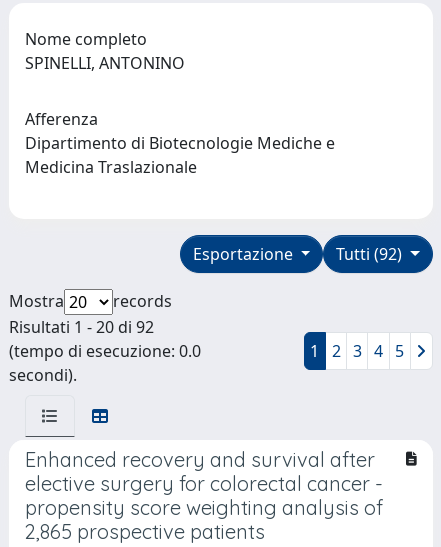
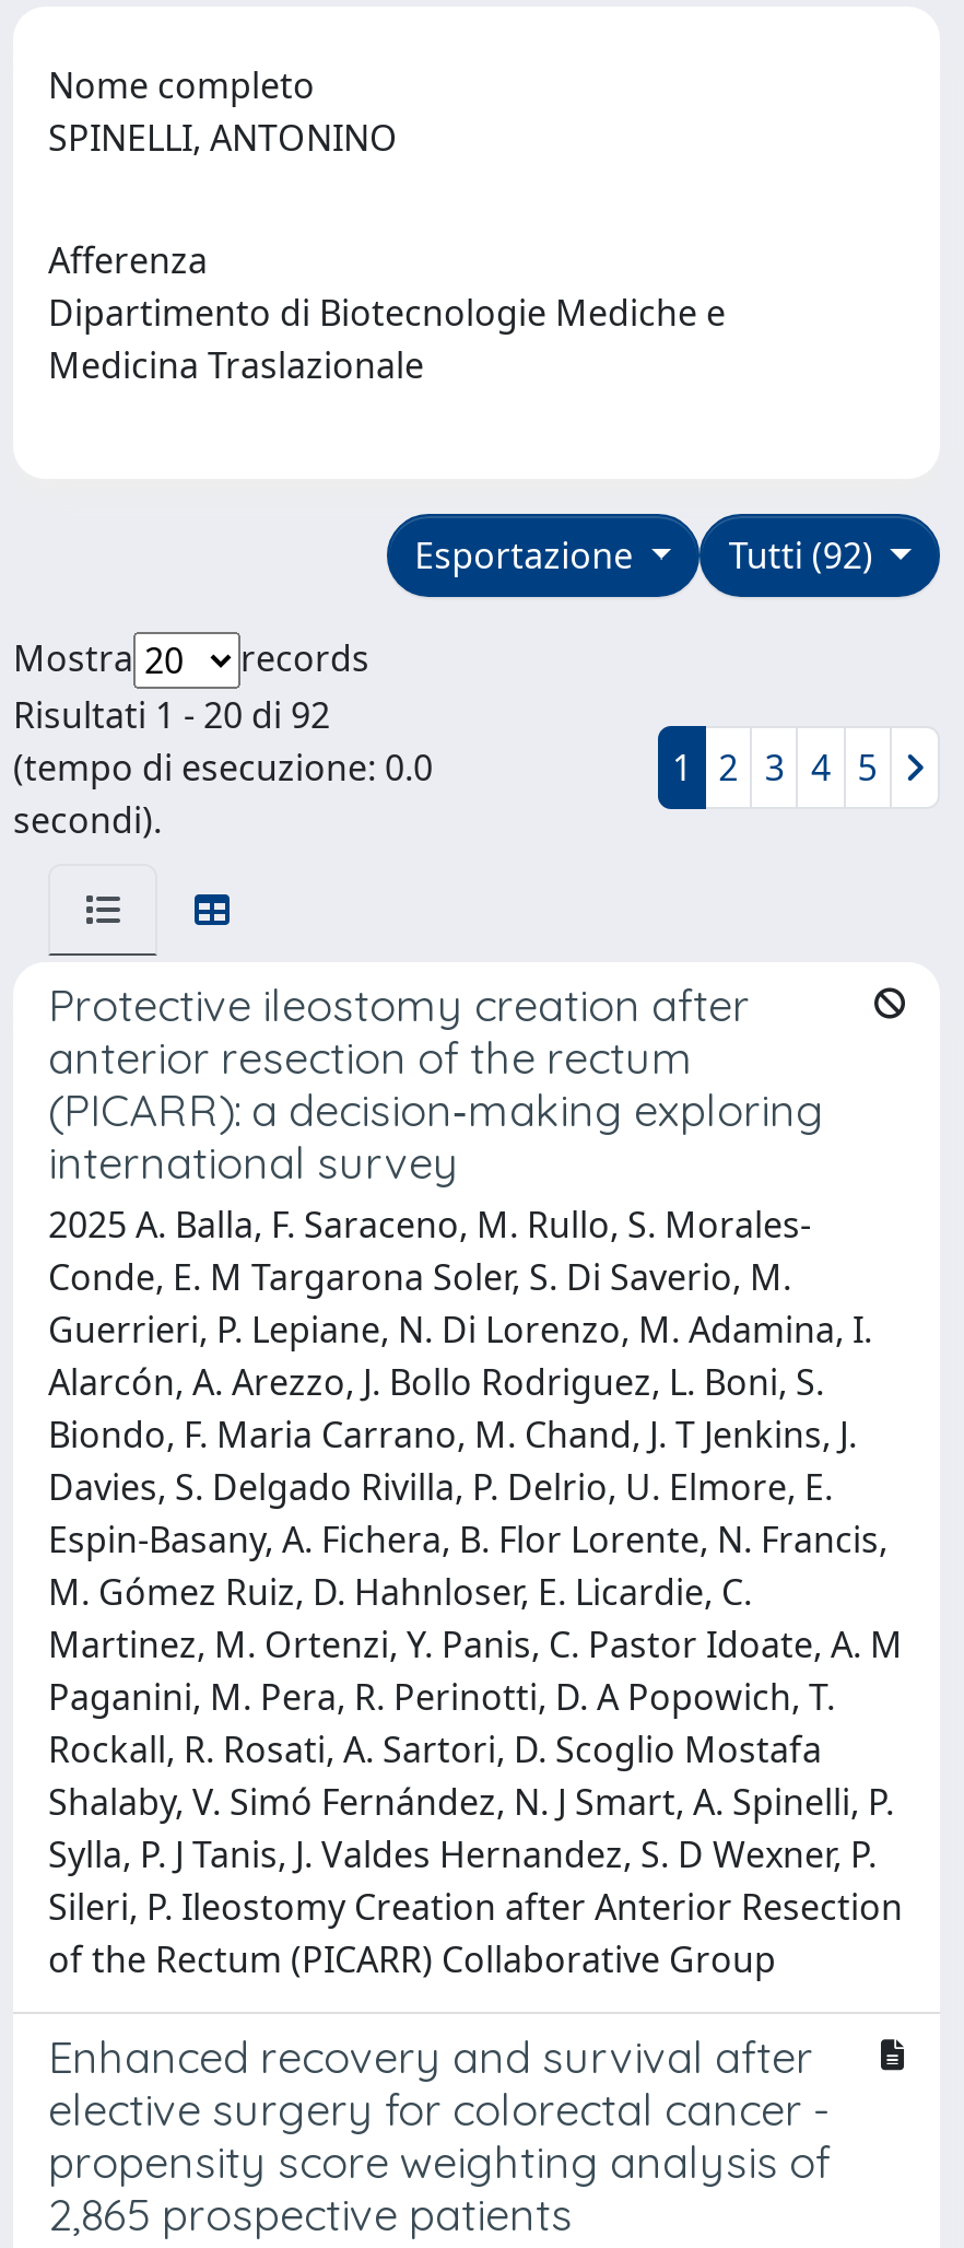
+ Protective ileostomy creation after
+ anterior resection of the rectum
+ (PICARR): a decision‑making exploring
+ international survey
+ 2025 A. Balla, F. Saraceno, M. Rullo, S. Morales-
+ Conde, E. M Targarona Soler, S. Di Saverio, M.
+ Guerrieri, P. Lepiane, N. Di Lorenzo, M. Adamina, I.
+ Alarcón, A. Arezzo, J. Bollo Rodriguez, L. Boni, S.
+ Biondo, F. Maria Carrano, M. Chand, J. T Jenkins, J.
+ Davies, S. Delgado Rivilla, P. Delrio, U. Elmore, E.
+ Espin-Basany, A. Fichera, B. Flor Lorente, N. Francis,
+ M. Gómez Ruiz, D. Hahnloser, E. Licardie, C.
+ Martinez, M. Ortenzi, Y. Panis, C. Pastor Idoate, A. M
+ Paganini, M. Pera, R. Perinotti, D. A Popowich, T.
+ Rockall, R. Rosati, A. Sartori, D. Scoglio Mostafa
+ Shalaby, V. Simó Fernández, N. J Smart, A. Spinelli, P.
+ Sylla, P. J Tanis, J. Valdes Hernandez, S. D Wexner, P.
+ Sileri, P. Ileostomy Creation after Anterior Resection
+ of the Rectum (PICARR) Collaborative Group
